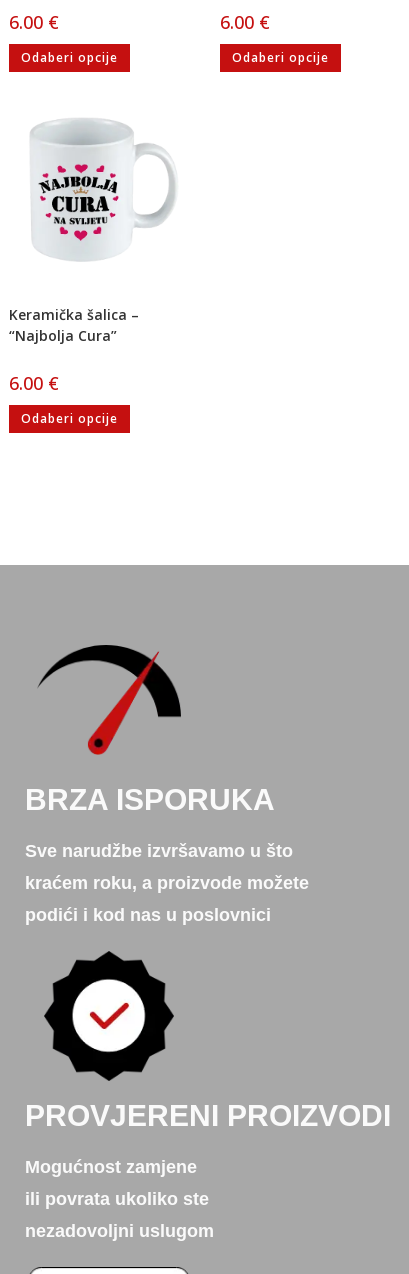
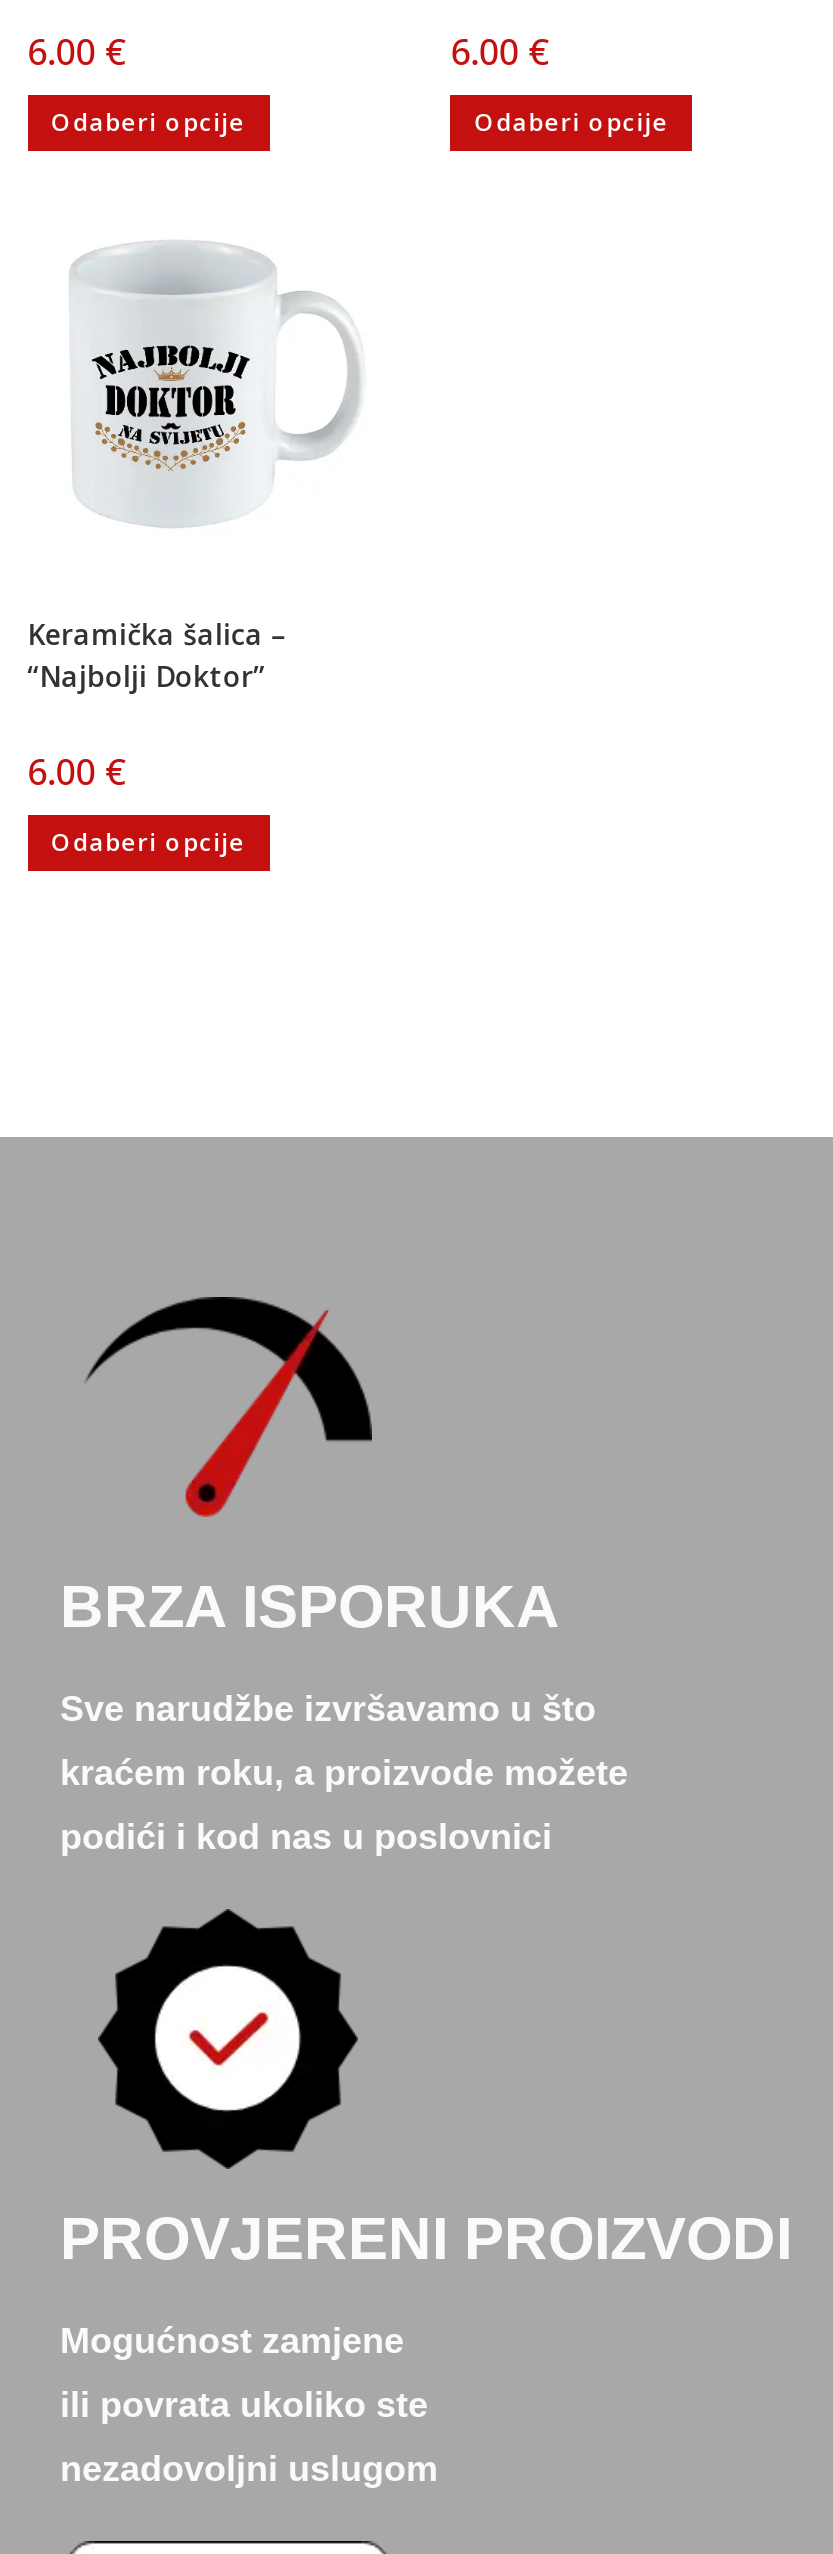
- [image]
+ [image]

- “Najbolja Cura”
+ “Najbolji Doktor”
